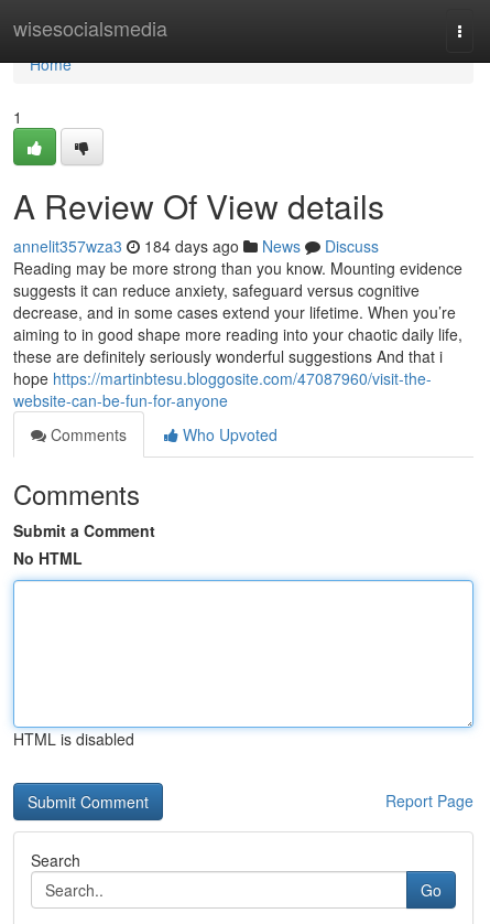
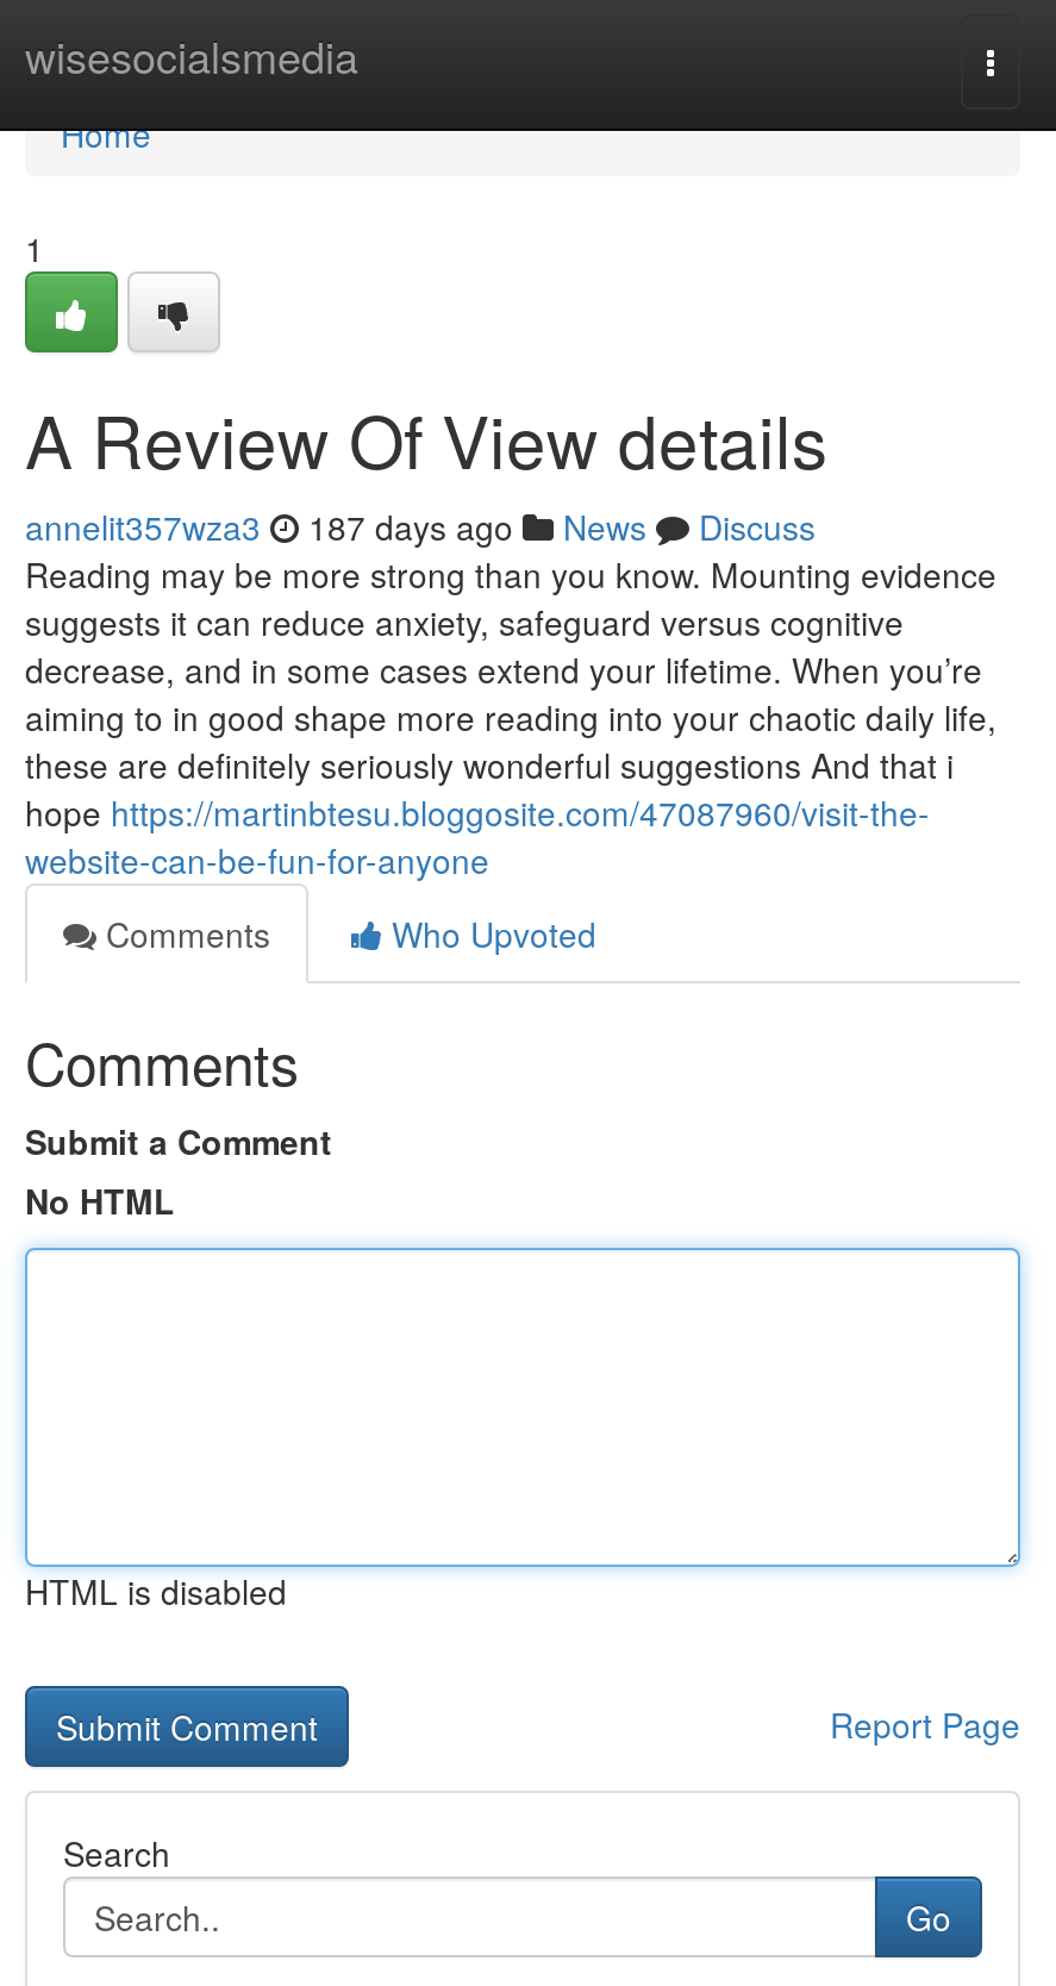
- annelit357wza3 184 days ago News Discuss
+ annelit357wza3 187 days ago News Discuss
